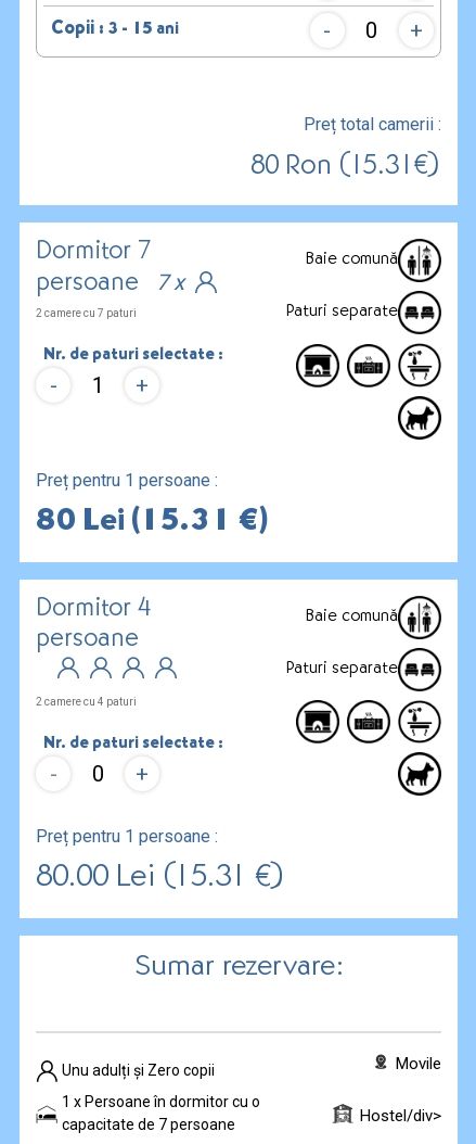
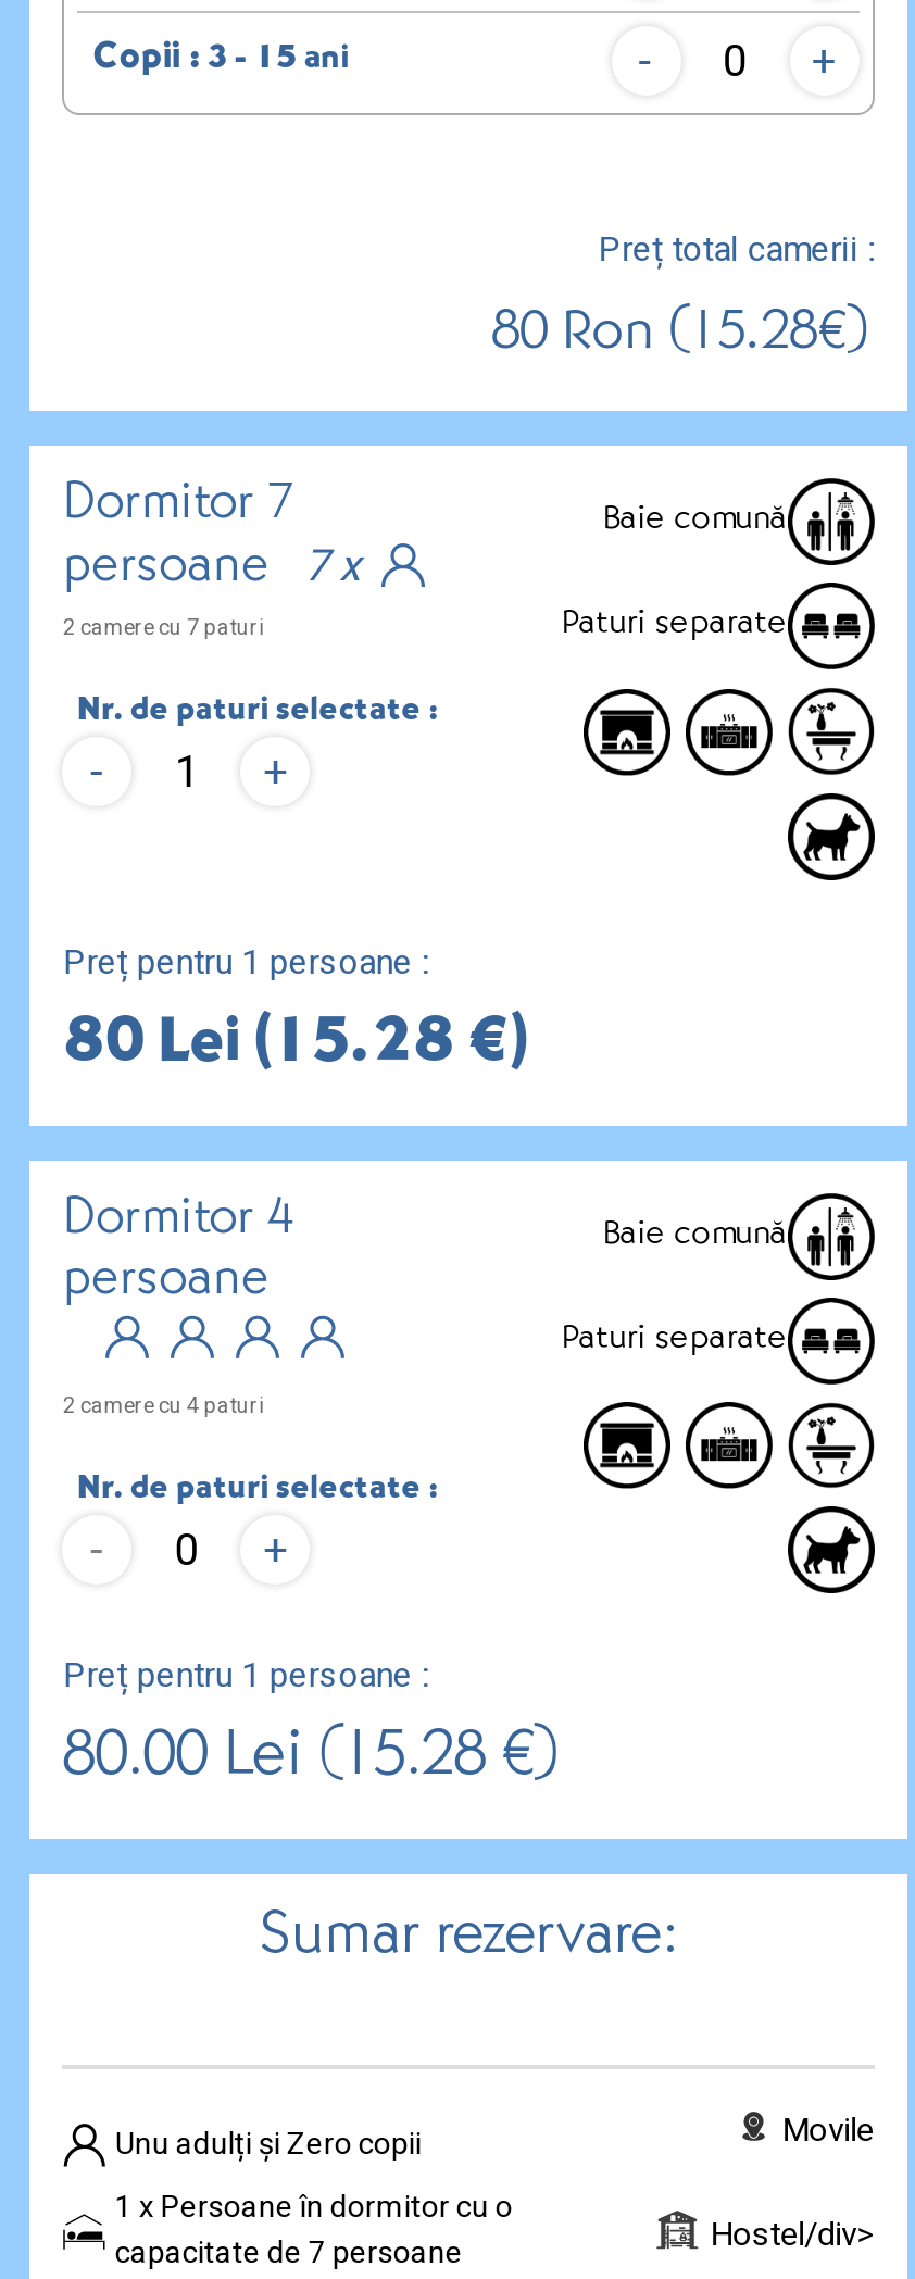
- 80 Ron (15.31€)
+ 80 Ron (15.28€)

- 80 Lei (15.31 €)
+ 80 Lei (15.28 €)

- 80.00 Lei (15.31 €)
+ 80.00 Lei (15.28 €)
